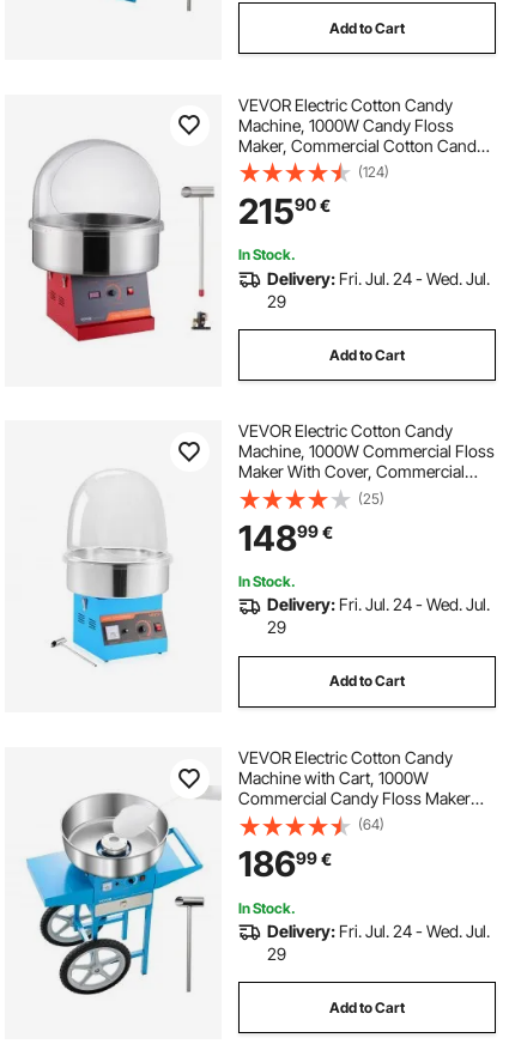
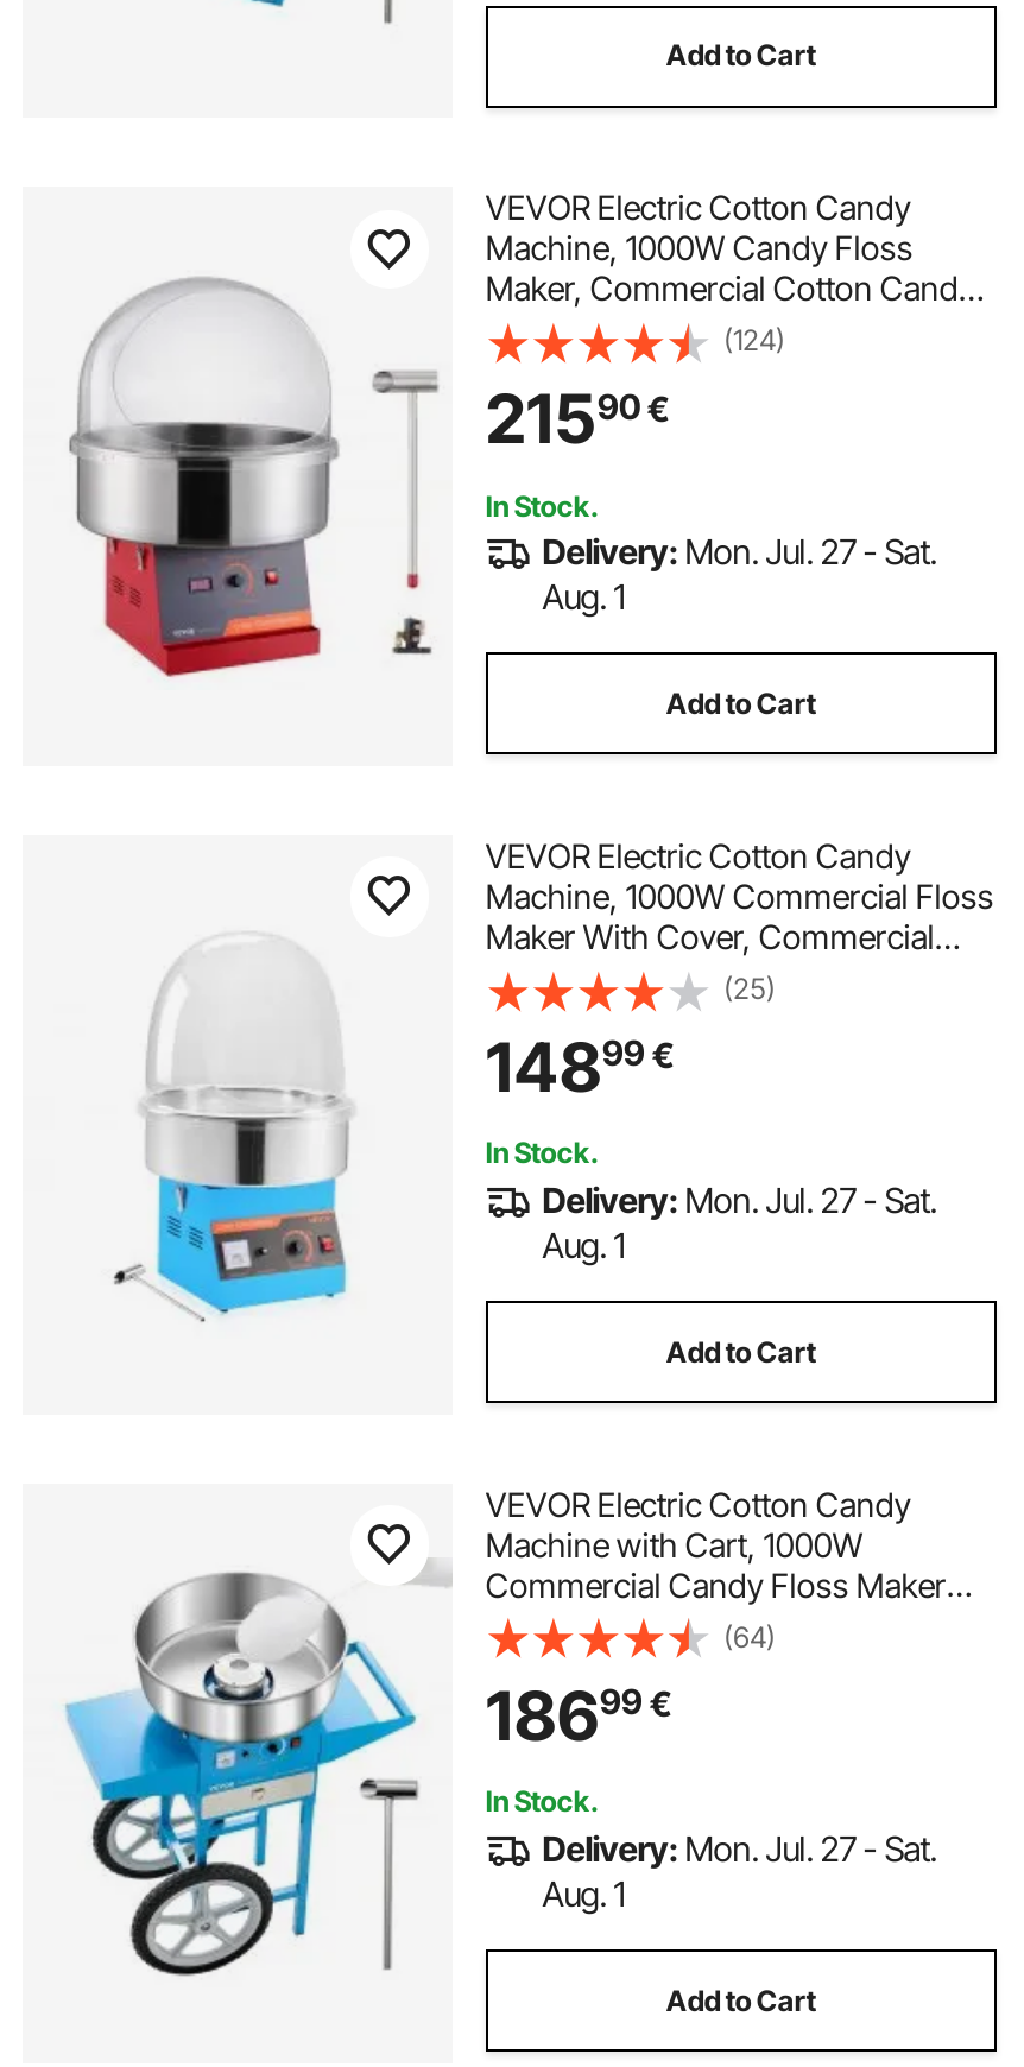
- Delivery: Fri. Jul. 24 - Wed. Jul.
- 29
+ Delivery: Mon. Jul. 27 - Sat.
+ Aug. 1

- Delivery: Fri. Jul. 24 - Wed. Jul.
- 29
+ Delivery: Mon. Jul. 27 - Sat.
+ Aug. 1

- Delivery: Fri. Jul. 24 - Wed. Jul.
- 29
+ Delivery: Mon. Jul. 27 - Sat.
+ Aug. 1
